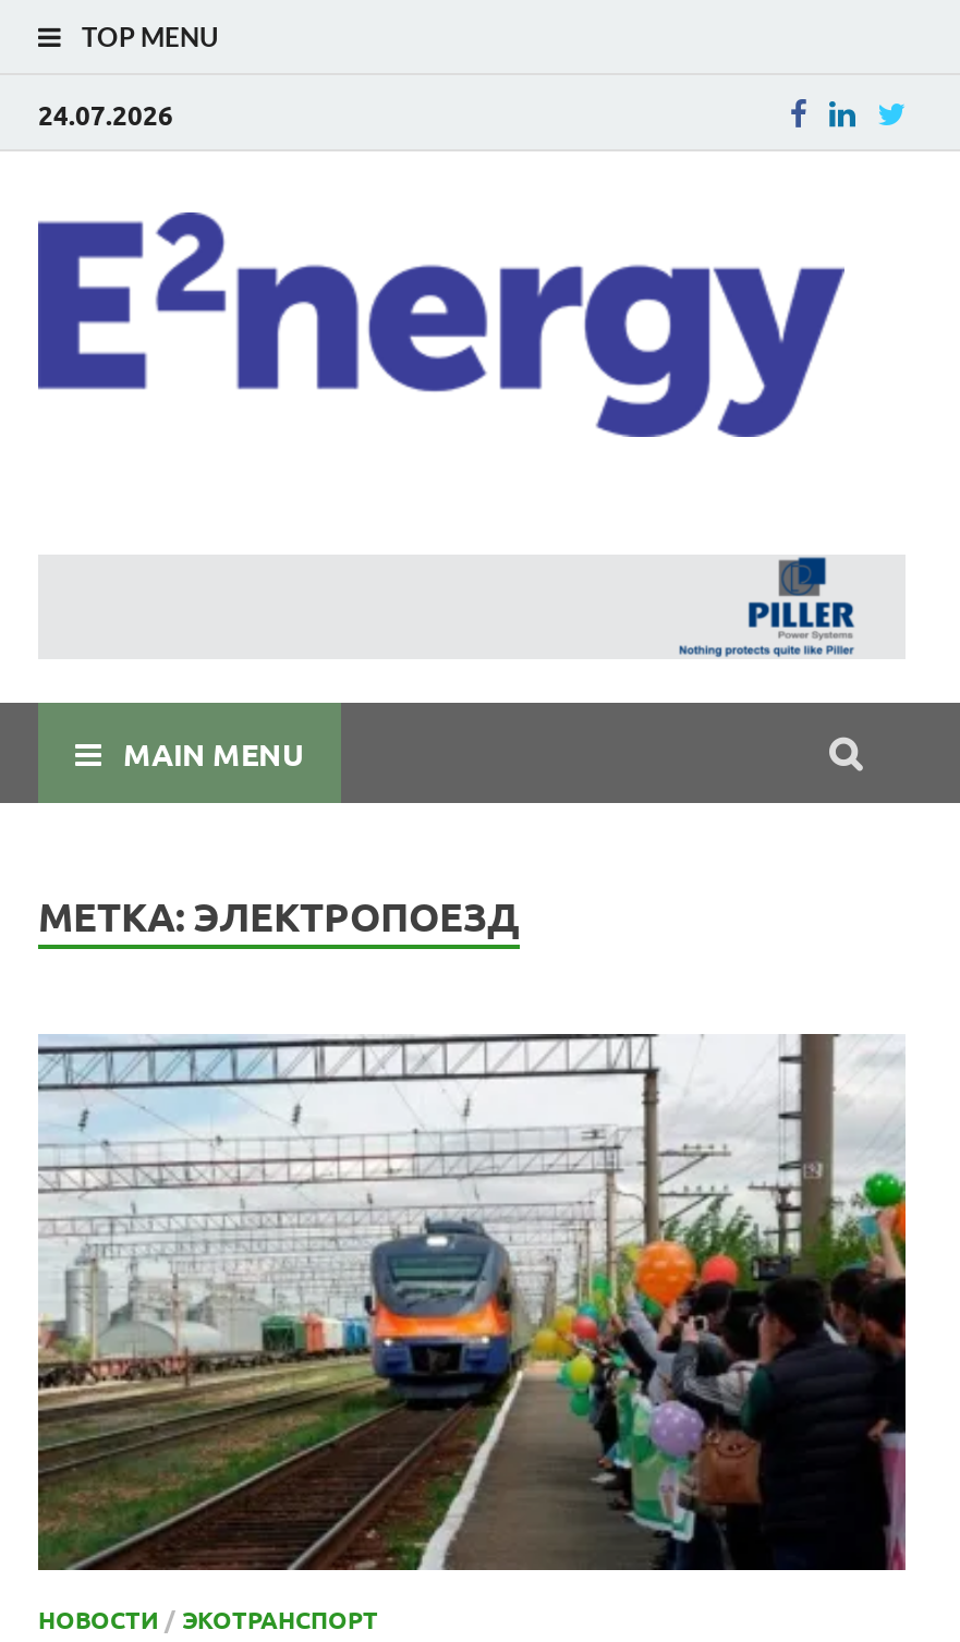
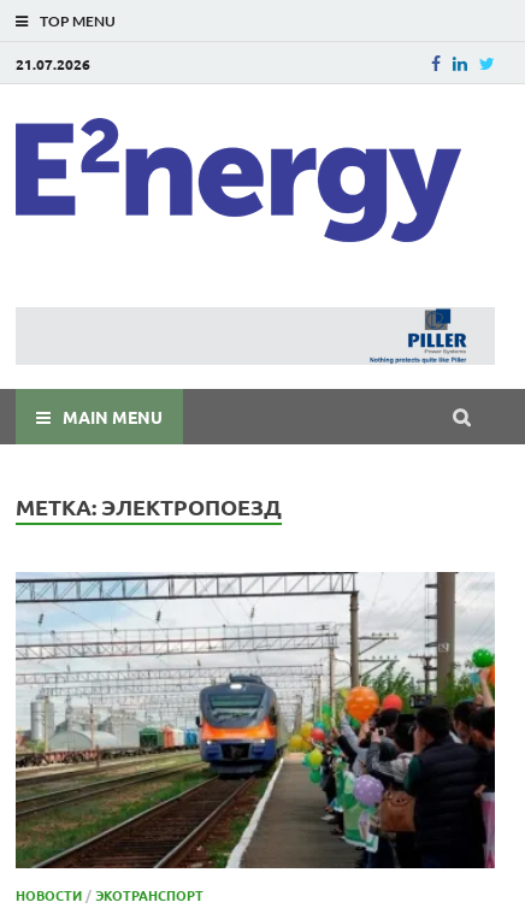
- 24.07.2026
+ 21.07.2026
